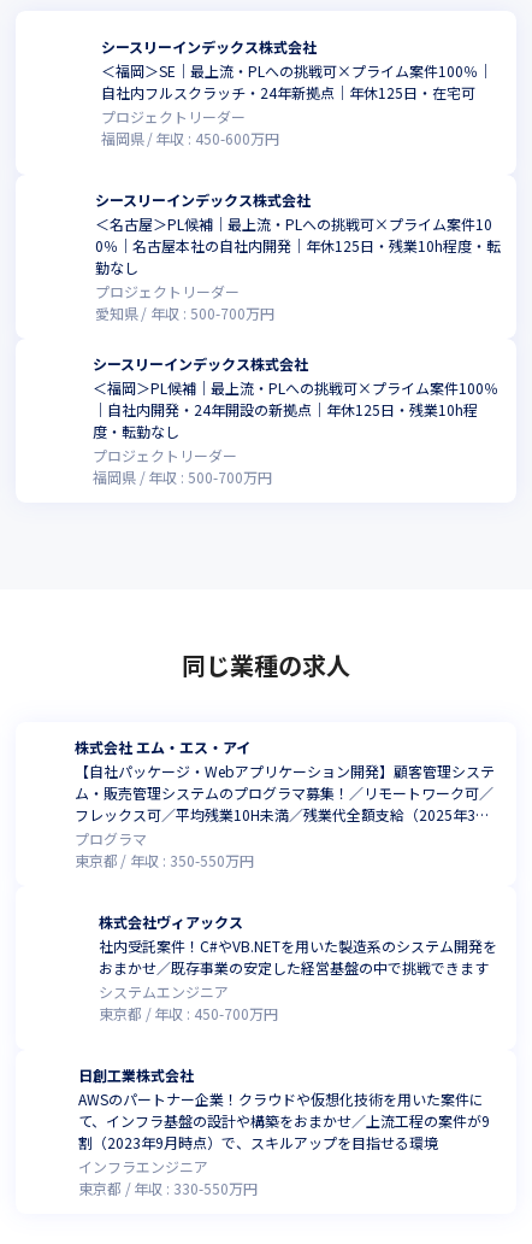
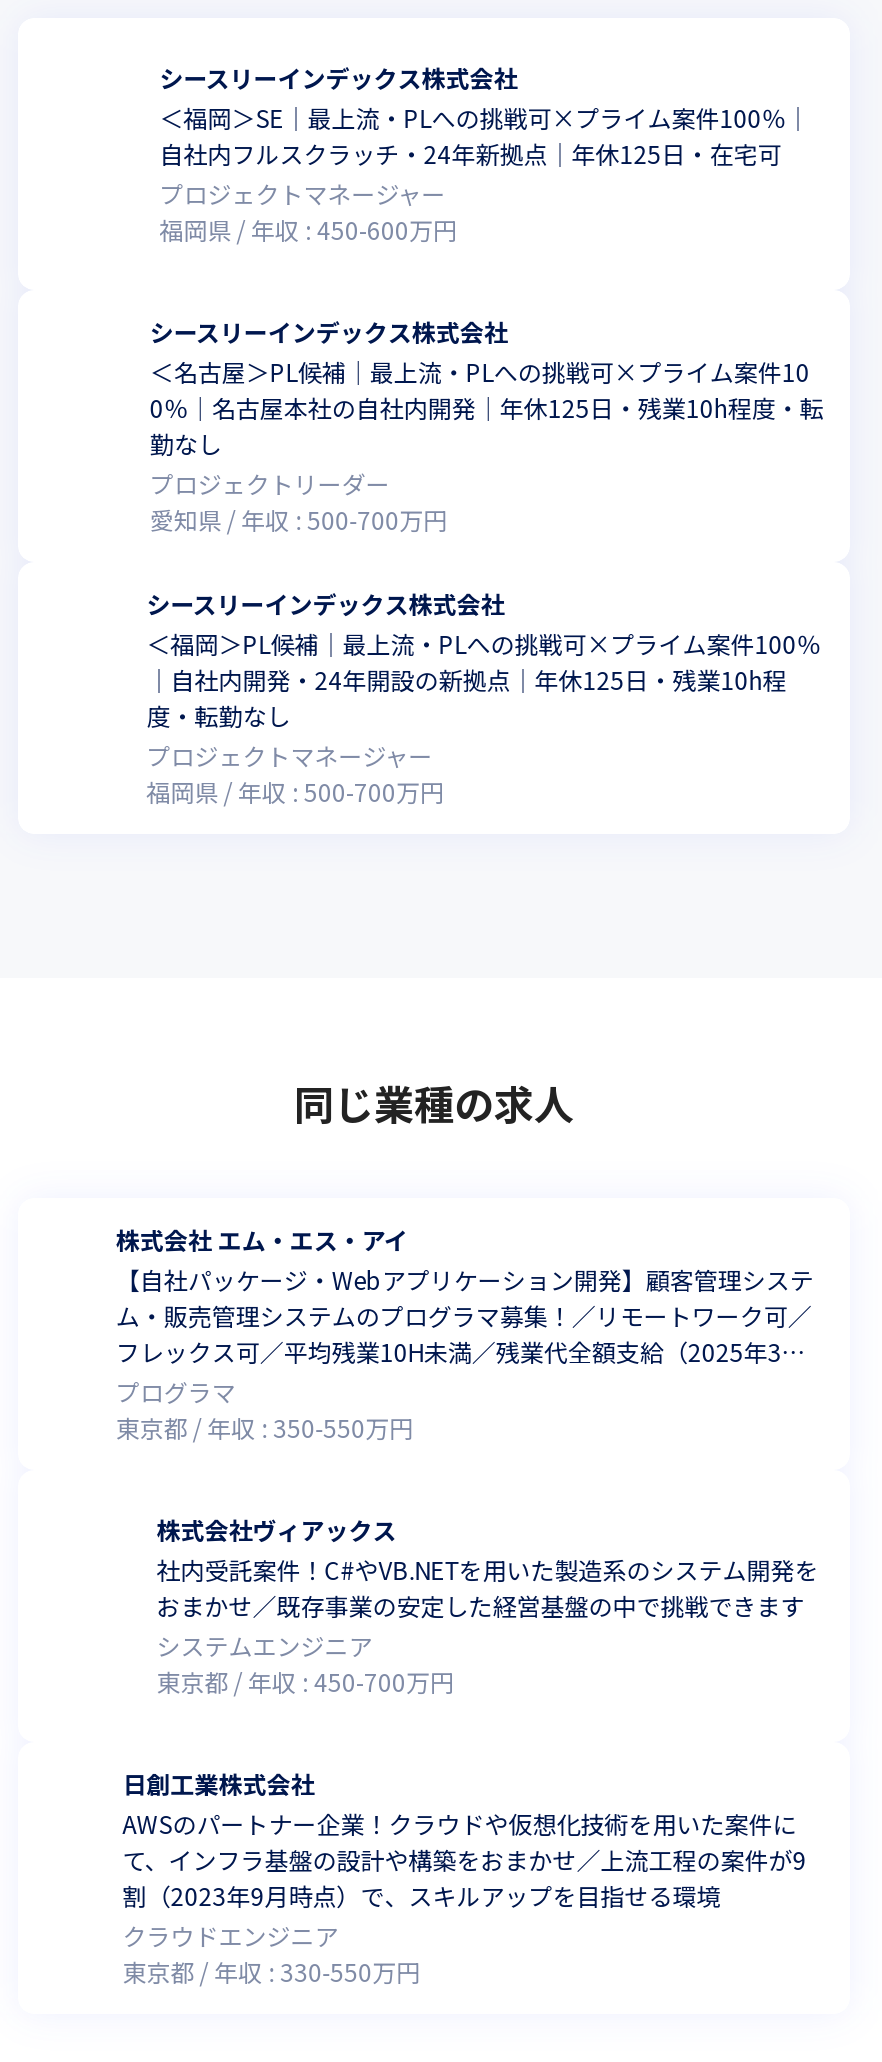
- プロジェクトリーダー
+ プロジェクトマネージャー

- プロジェクトリーダー
+ プロジェクトマネージャー

- インフラエンジニア
+ クラウドエンジニア
